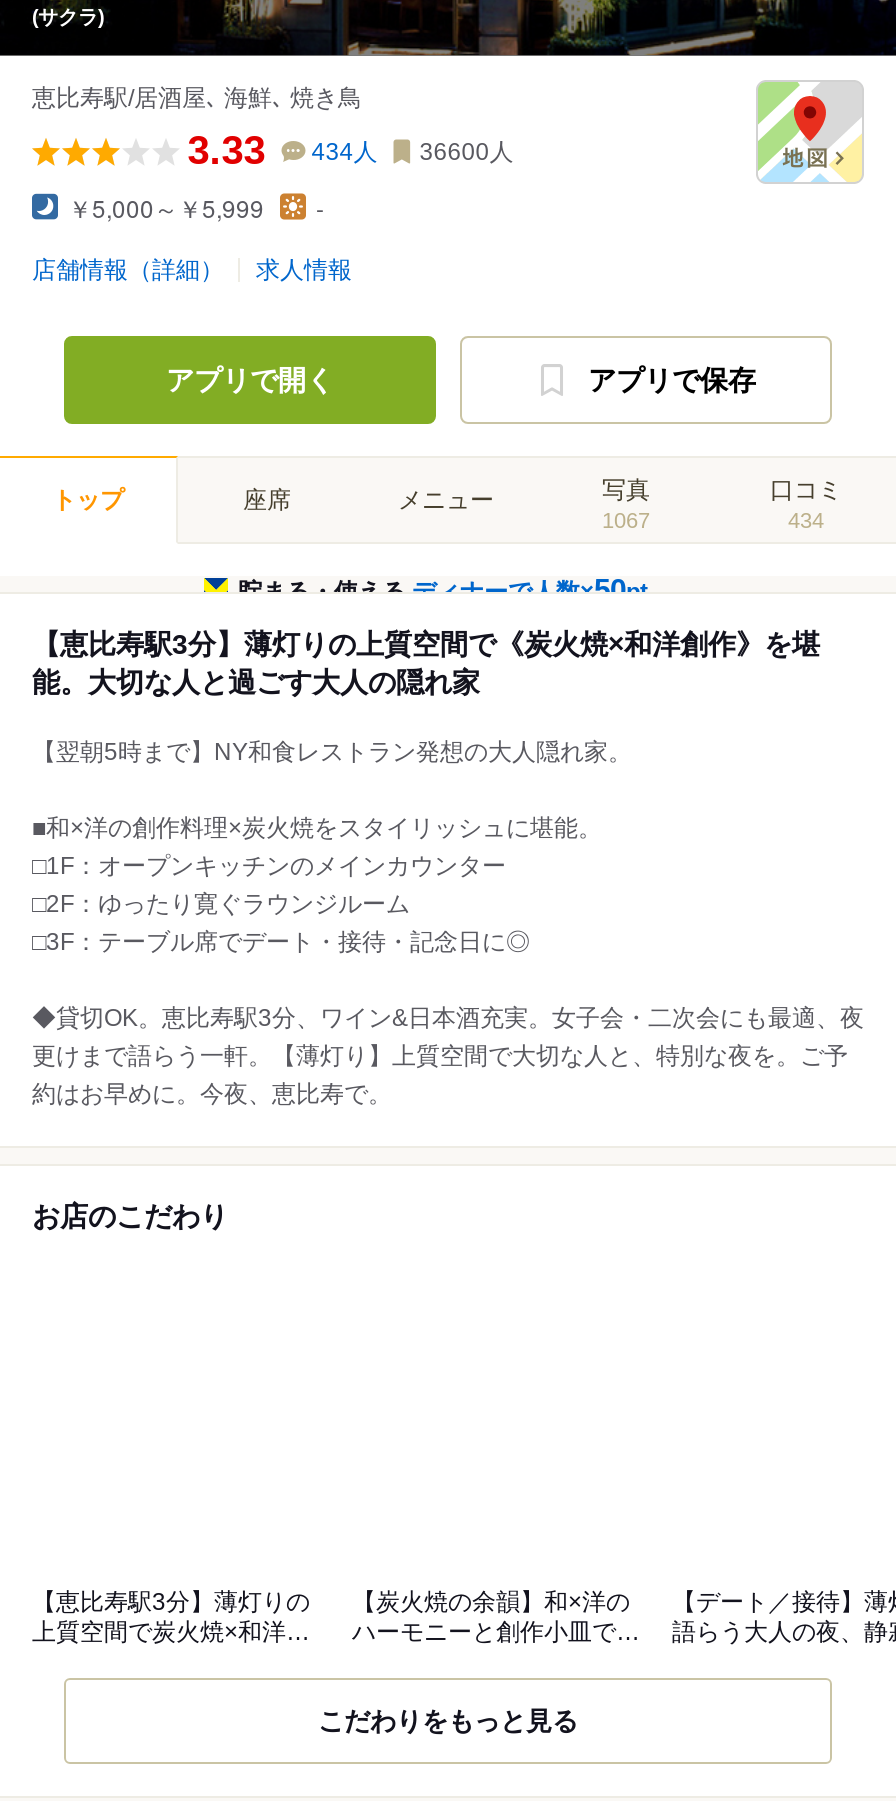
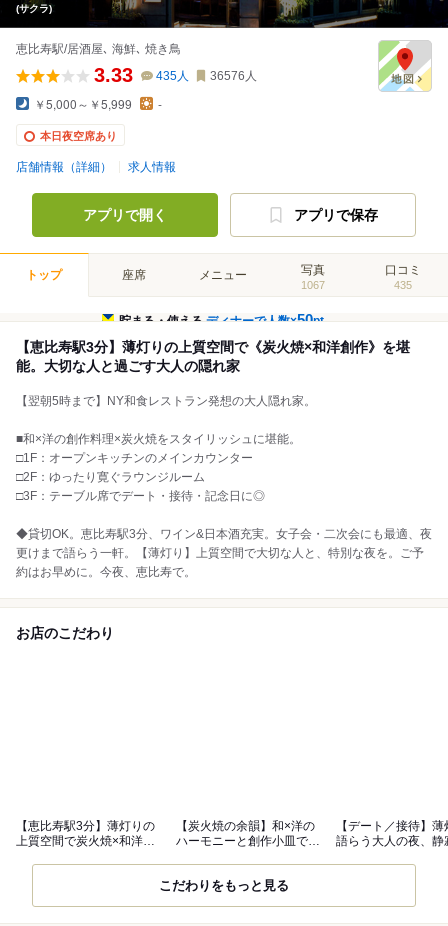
- 434人
+ 435人

- 36600人
+ 36576人

+ 本日夜空席あり

- 434
+ 435
